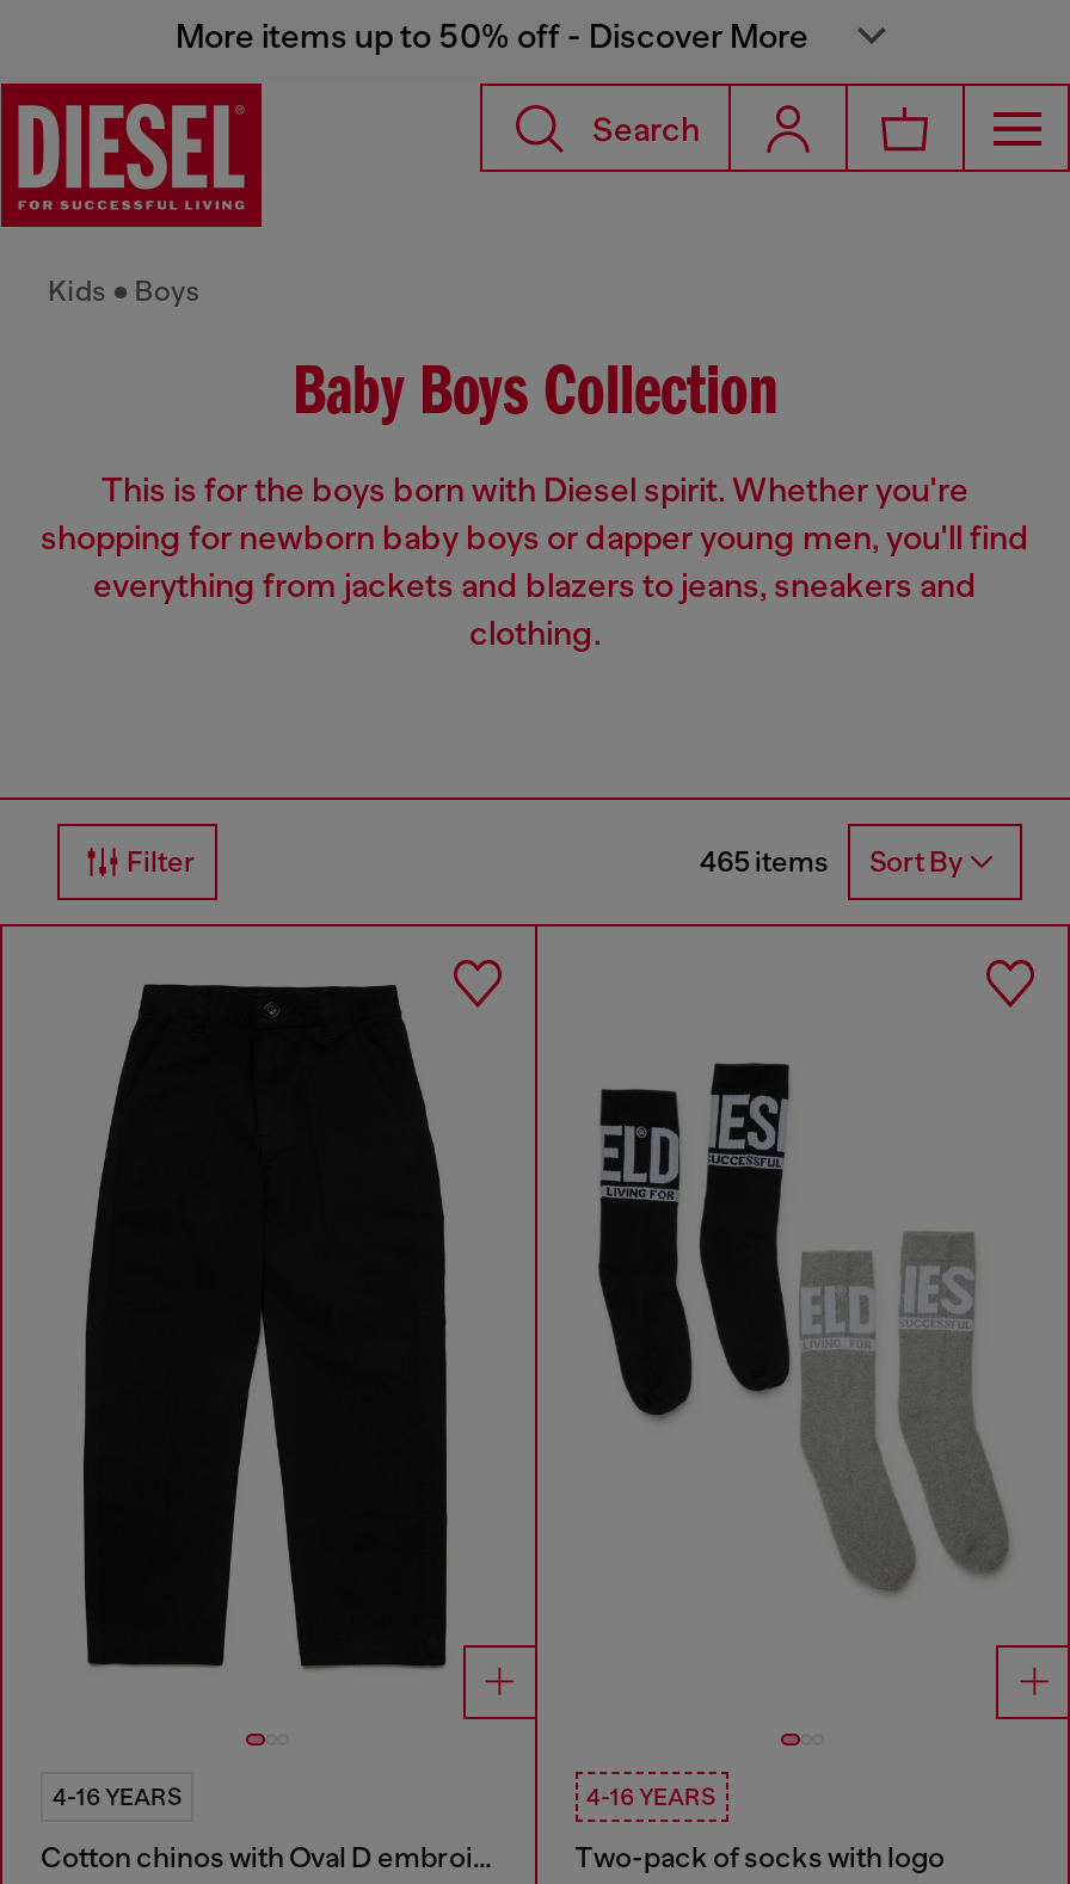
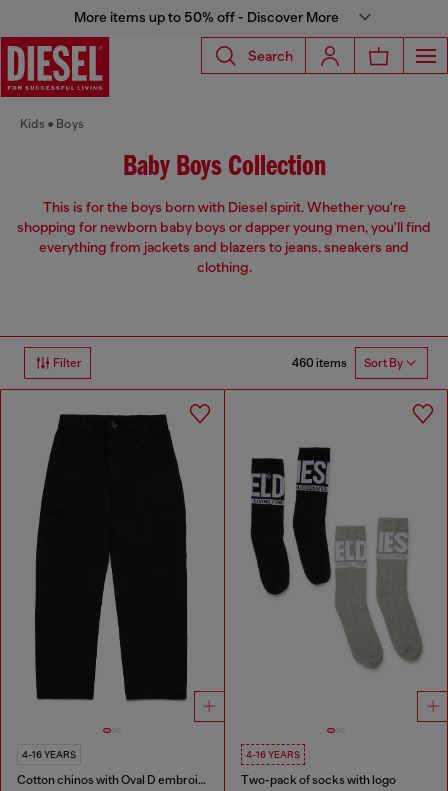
- 465 items Sort By
+ 460 items Sort By
